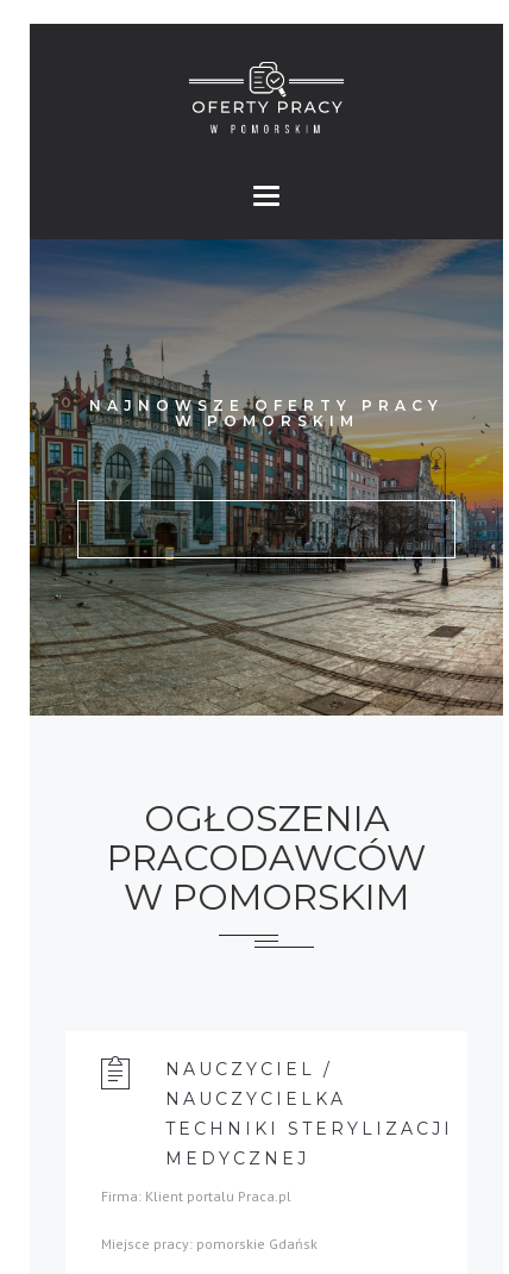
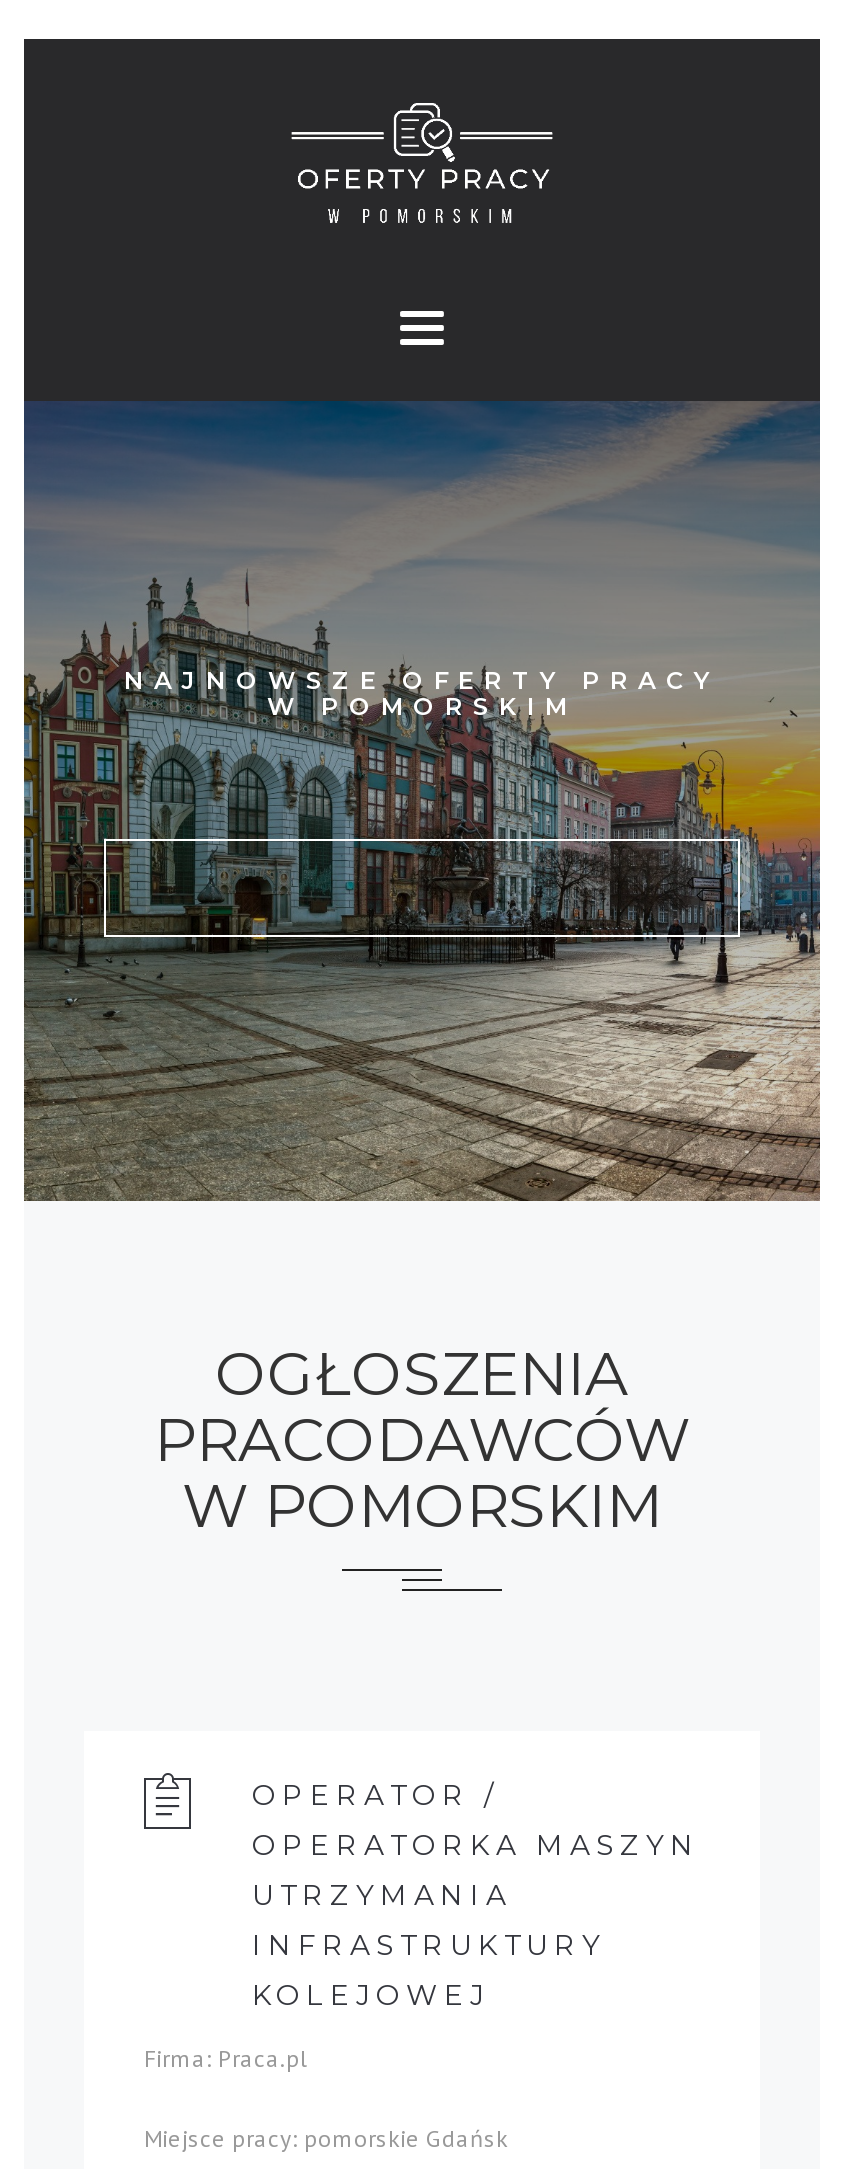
- NAUCZYCIEL /
- NAUCZYCIELKA
- TECHNIKI STERYLIZACJI
- MEDYCZNEJ
+ OPERATOR /
+ OPERATORKA MASZYN
+ UTRZYMANIA
+ INFRASTRUKTURY
+ KOLEJOWEJ

- Firma: Klient portalu Praca.pl
+ Firma: Praca.pl
